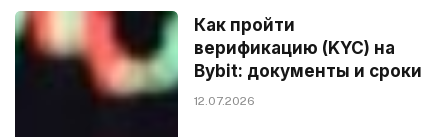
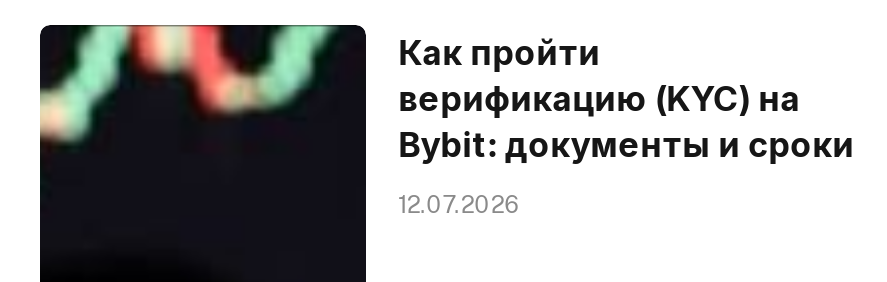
- [image]
+ [image]
